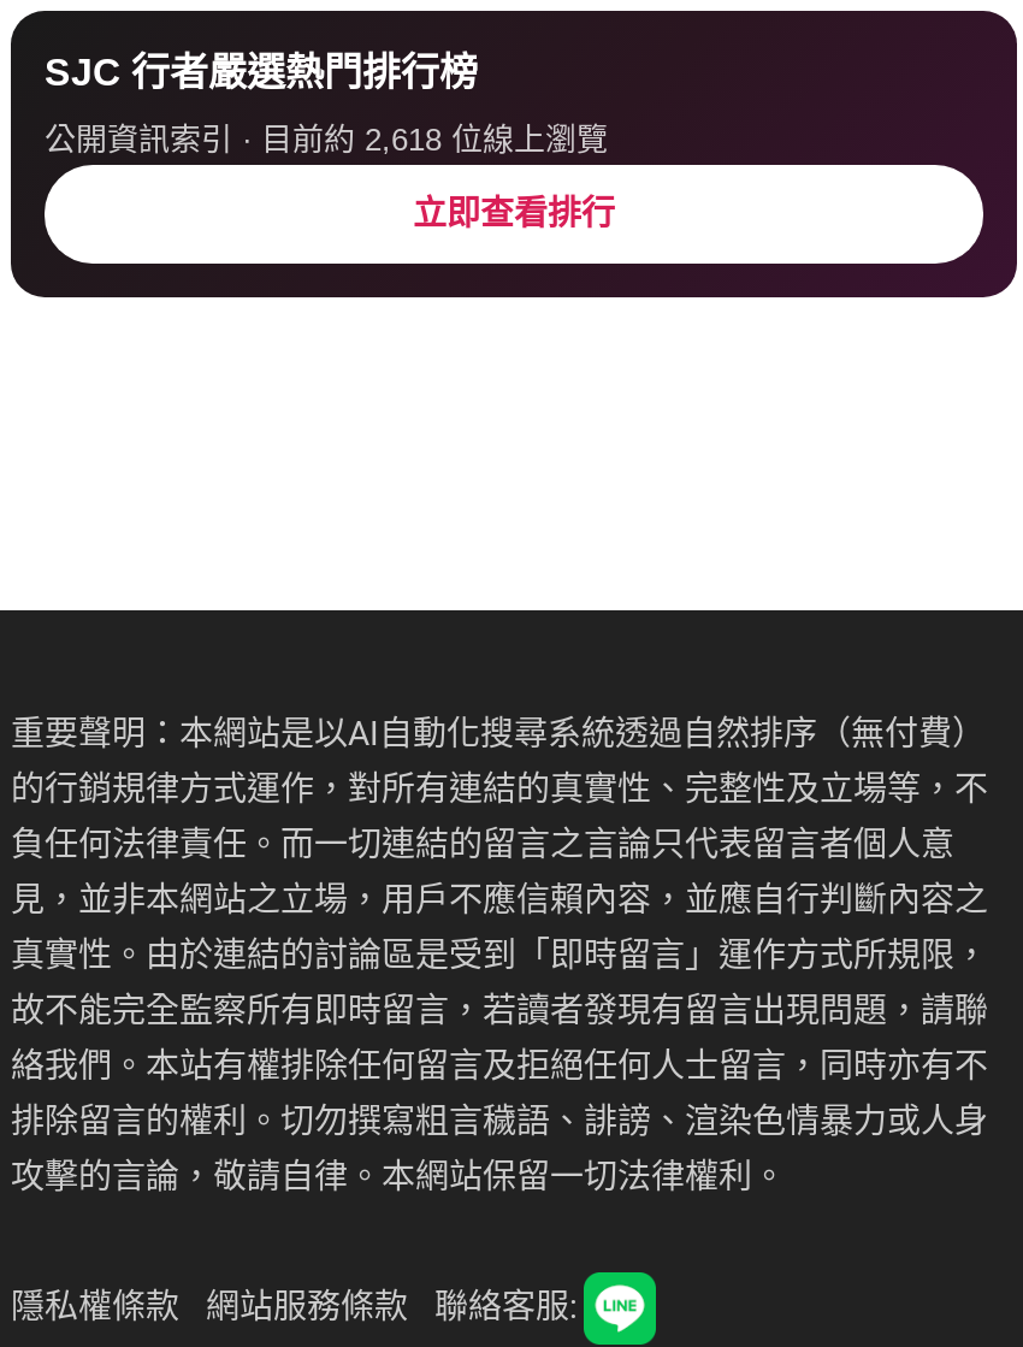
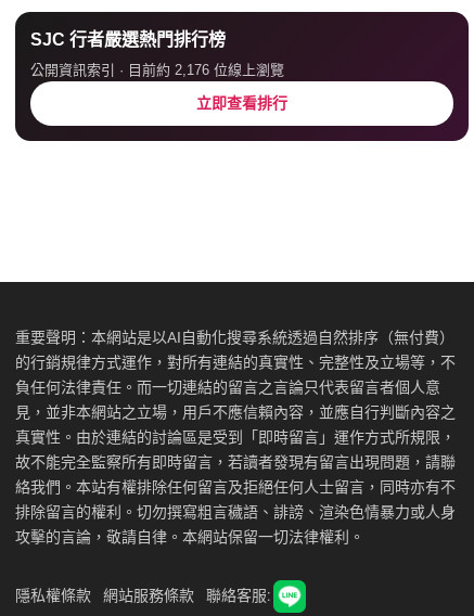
- 公開資訊索引 · 目前約 2,618 位線上瀏覽
+ 公開資訊索引 · 目前約 2,176 位線上瀏覽
